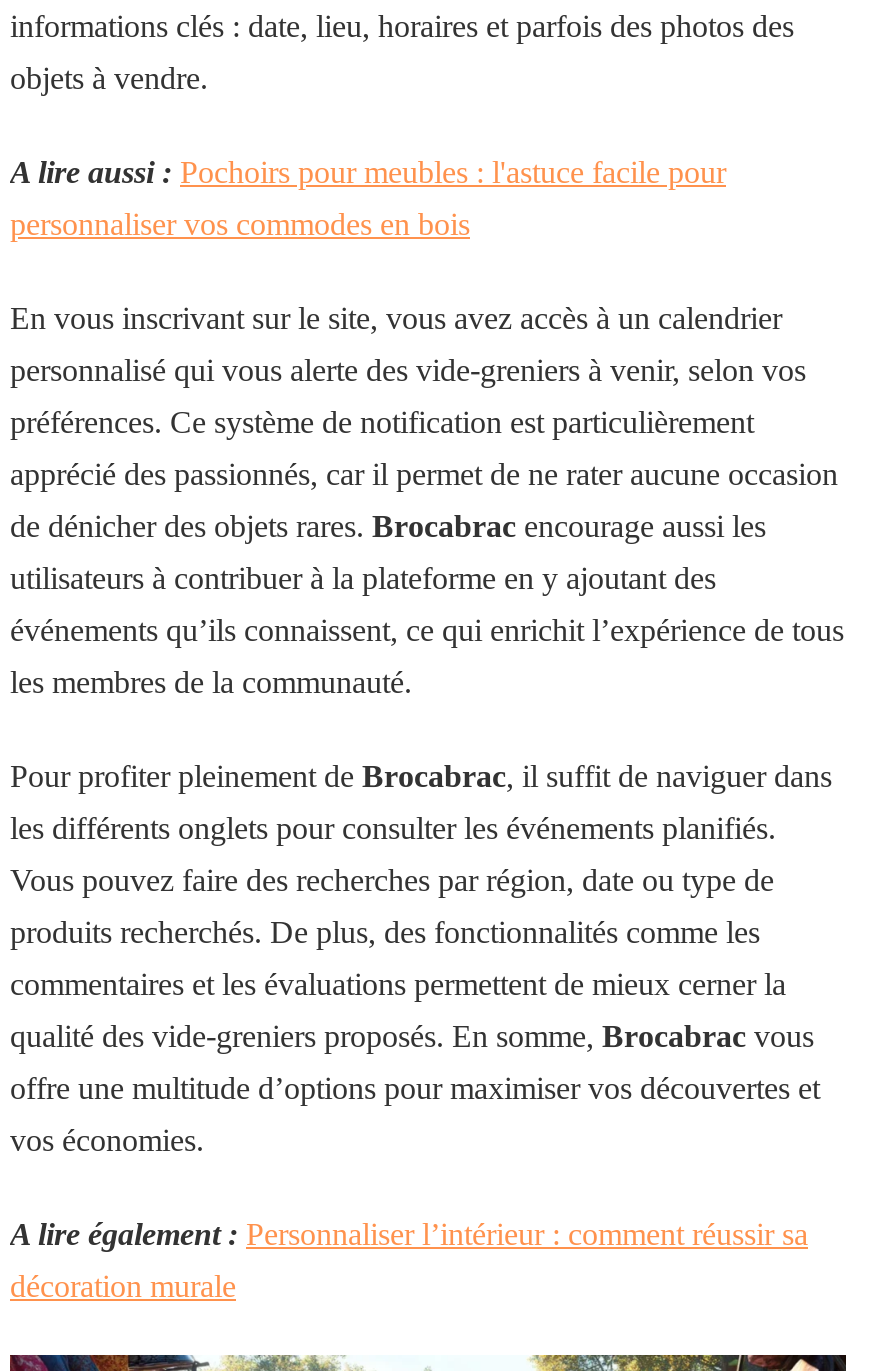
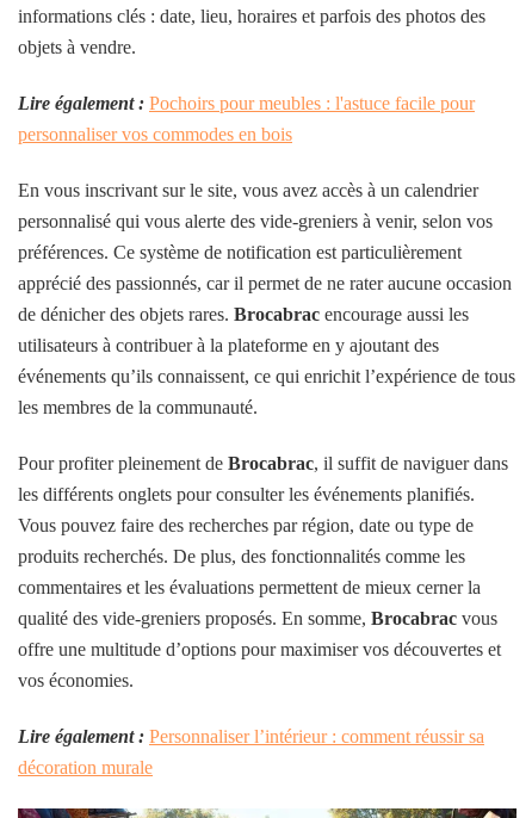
- A lire aussi : Pochoirs pour meubles : l'astuce facile pour
+ Lire également : Pochoirs pour meubles : l'astuce facile pour

- A lire également : Personnaliser l’intérieur : comment réussir sa
+ Lire également : Personnaliser l’intérieur : comment réussir sa
